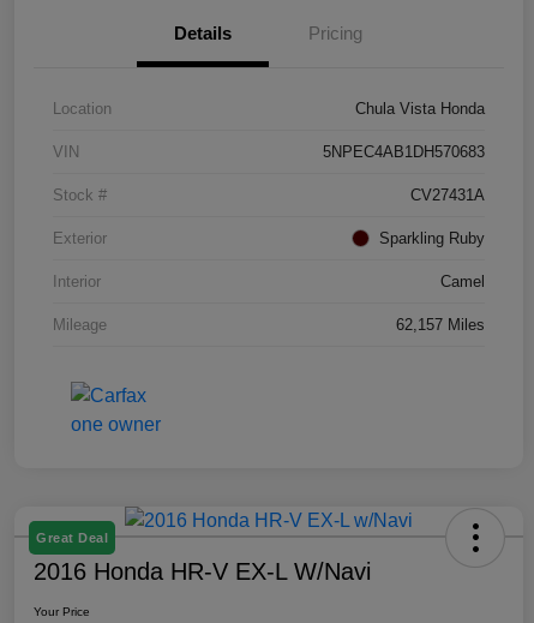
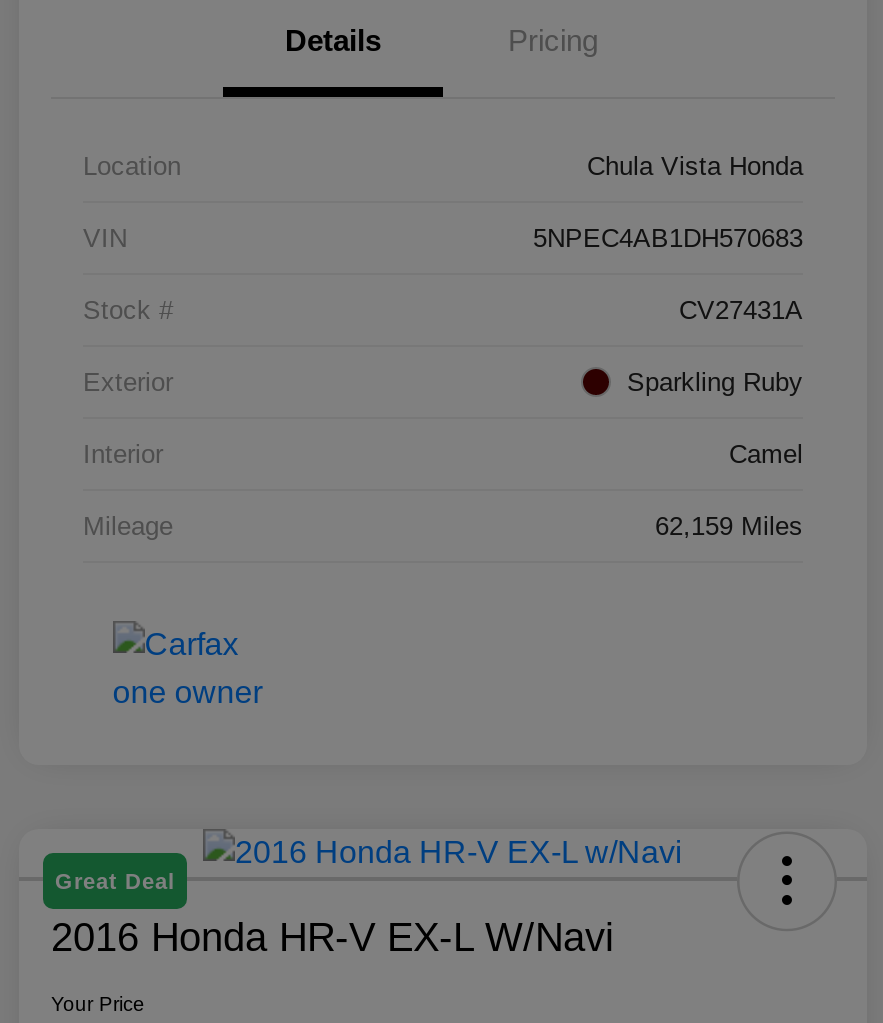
- 62,157 Miles
+ 62,159 Miles
